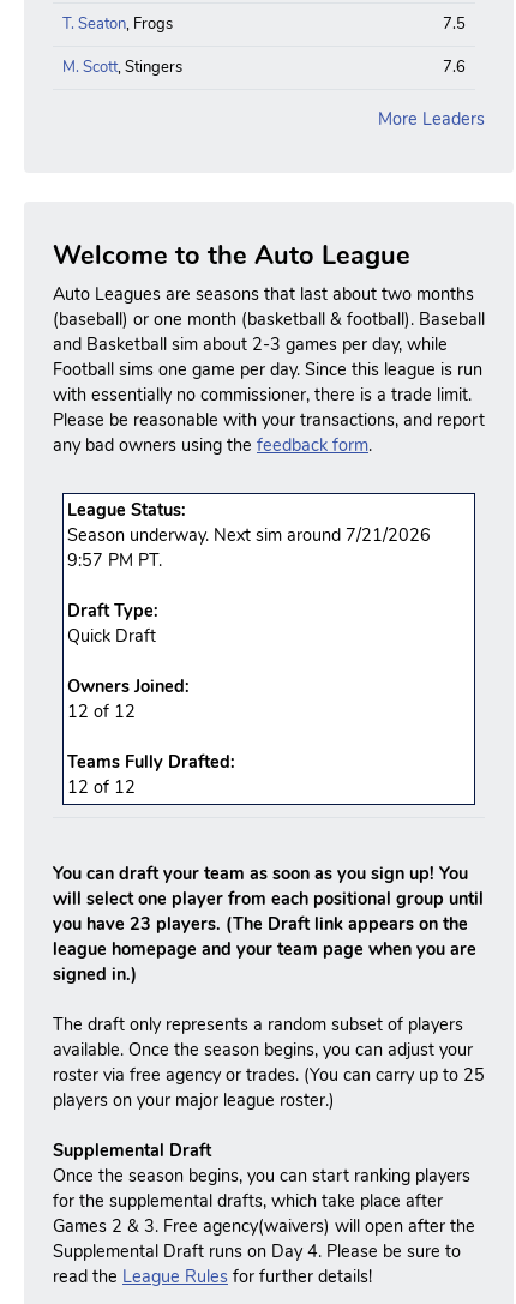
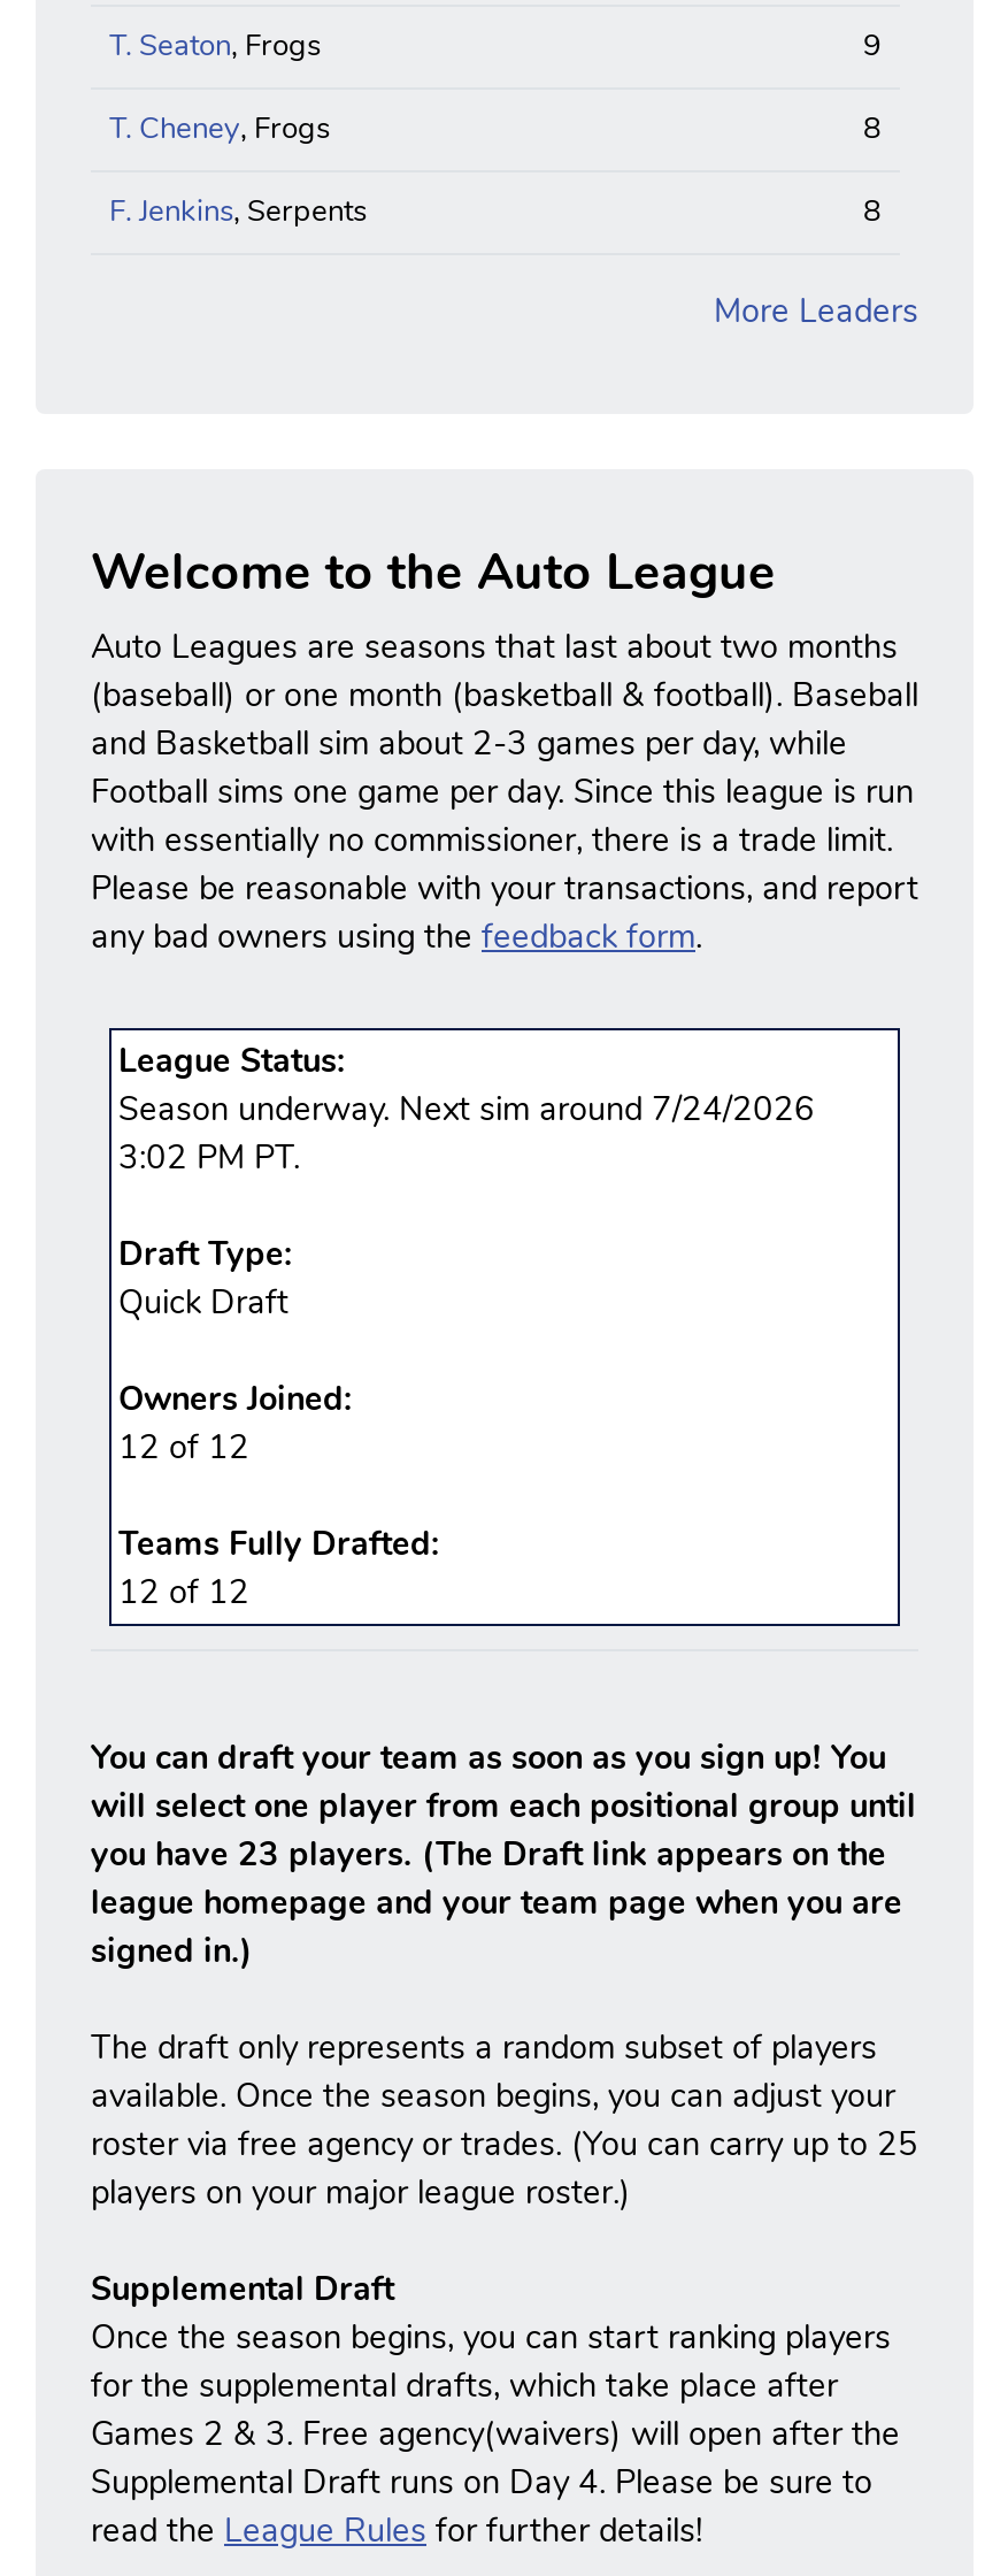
- 7.5
- M. Scott, Stingers
- 7.6
+ 9
+ T. Cheney, Frogs
+ 8
+ F. Jenkins, Serpents
+ 8

- Season underway. Next sim around 7/21/2026
+ Season underway. Next sim around 7/24/2026

- 9:57 PM PT.
+ 3:02 PM PT.
